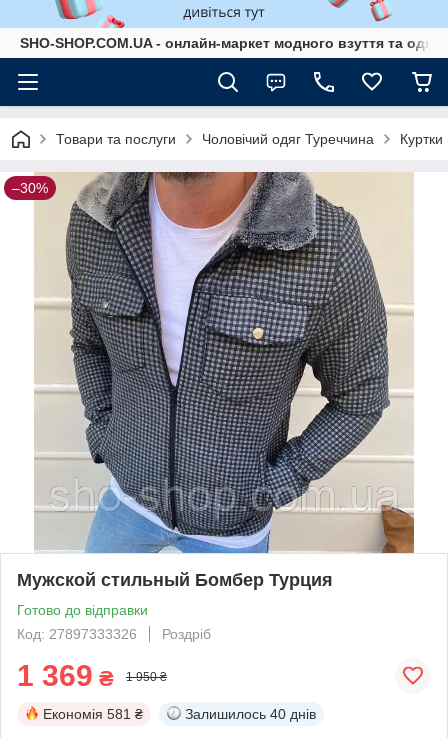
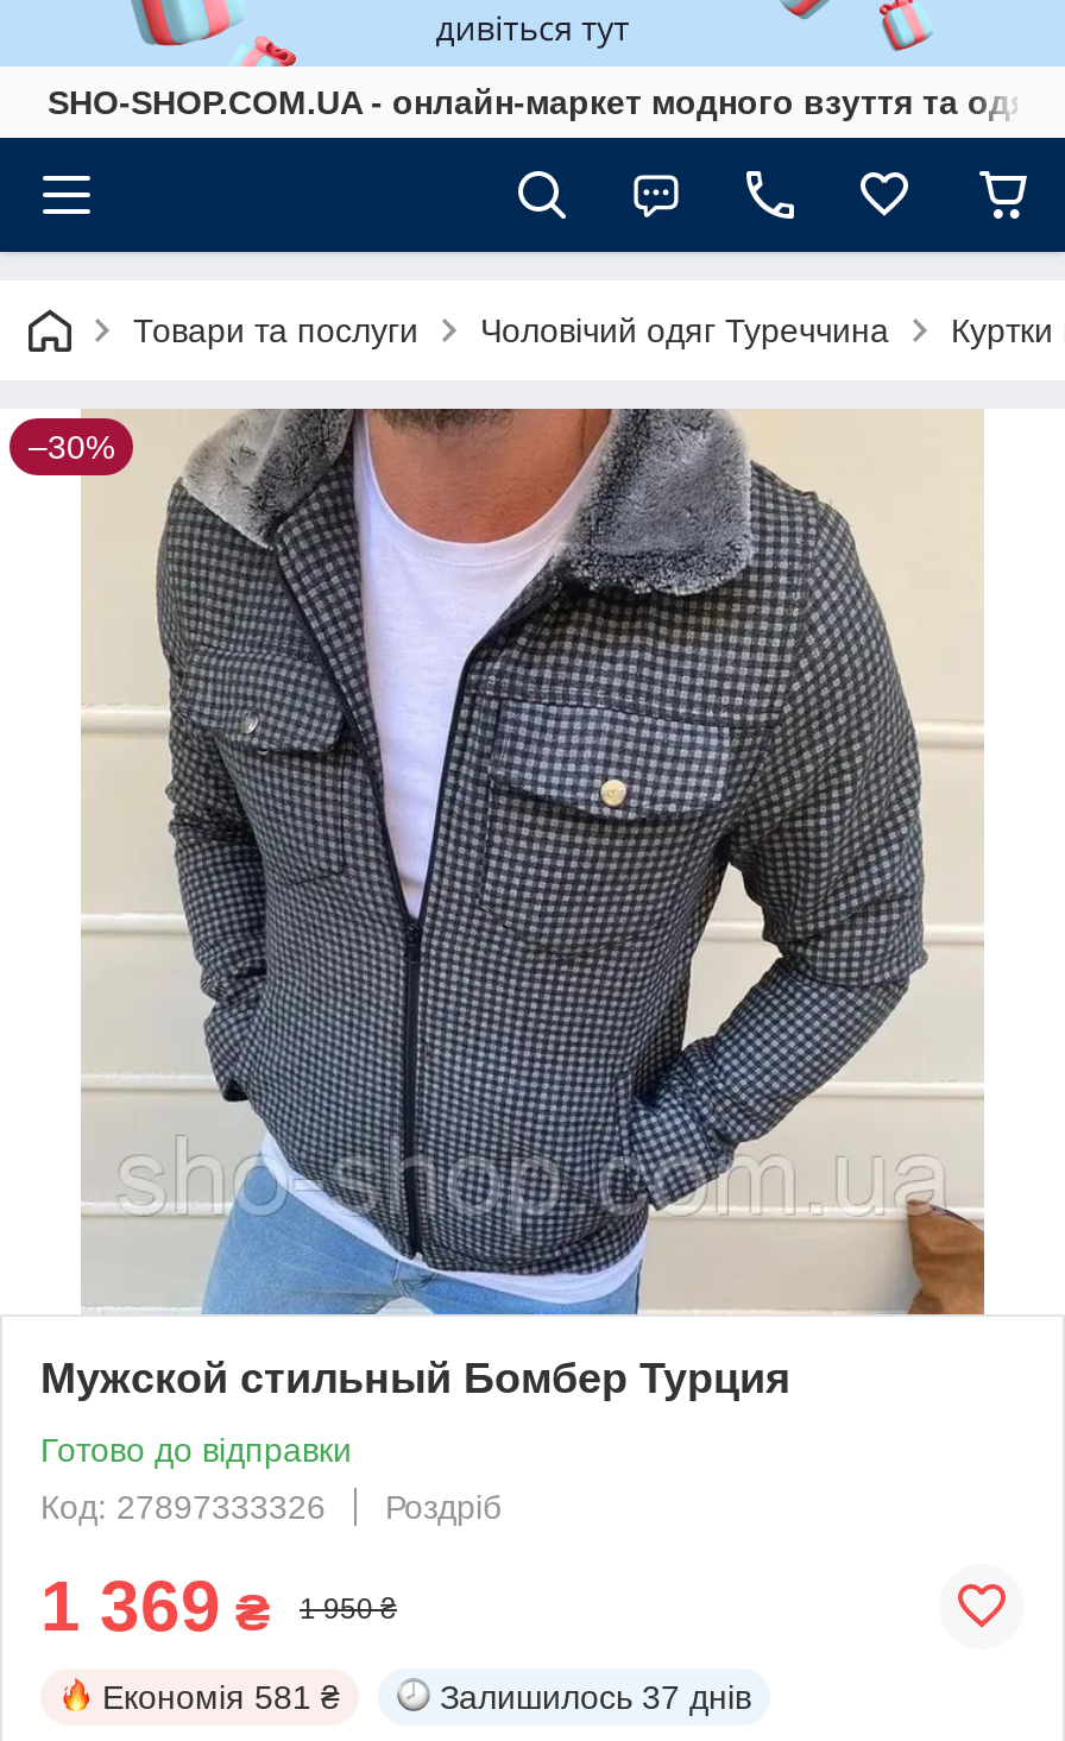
- Залишилось 40 днів
+ Залишилось 37 днів
